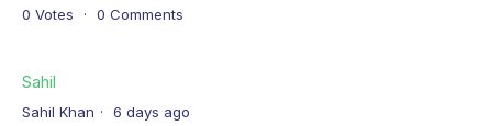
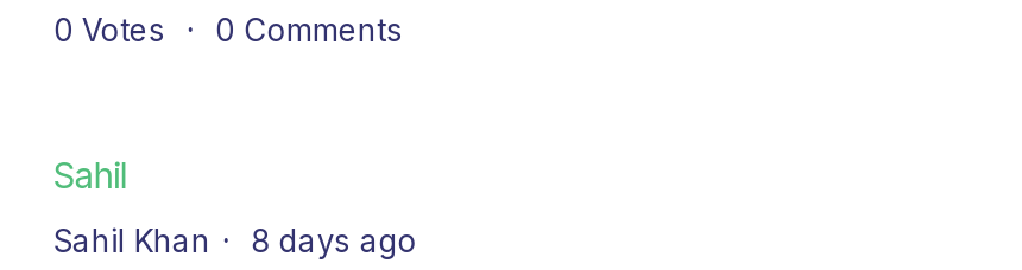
- Sahil Khan 6 days ago
+ Sahil Khan 8 days ago
